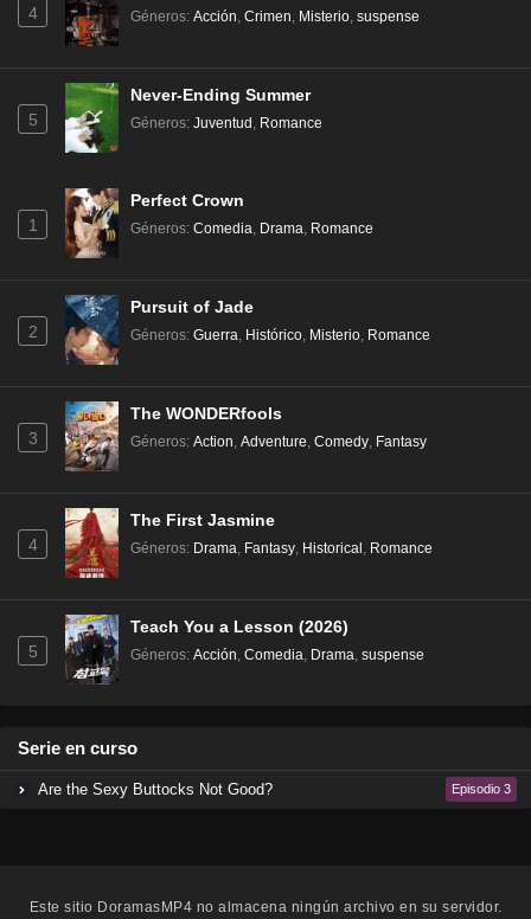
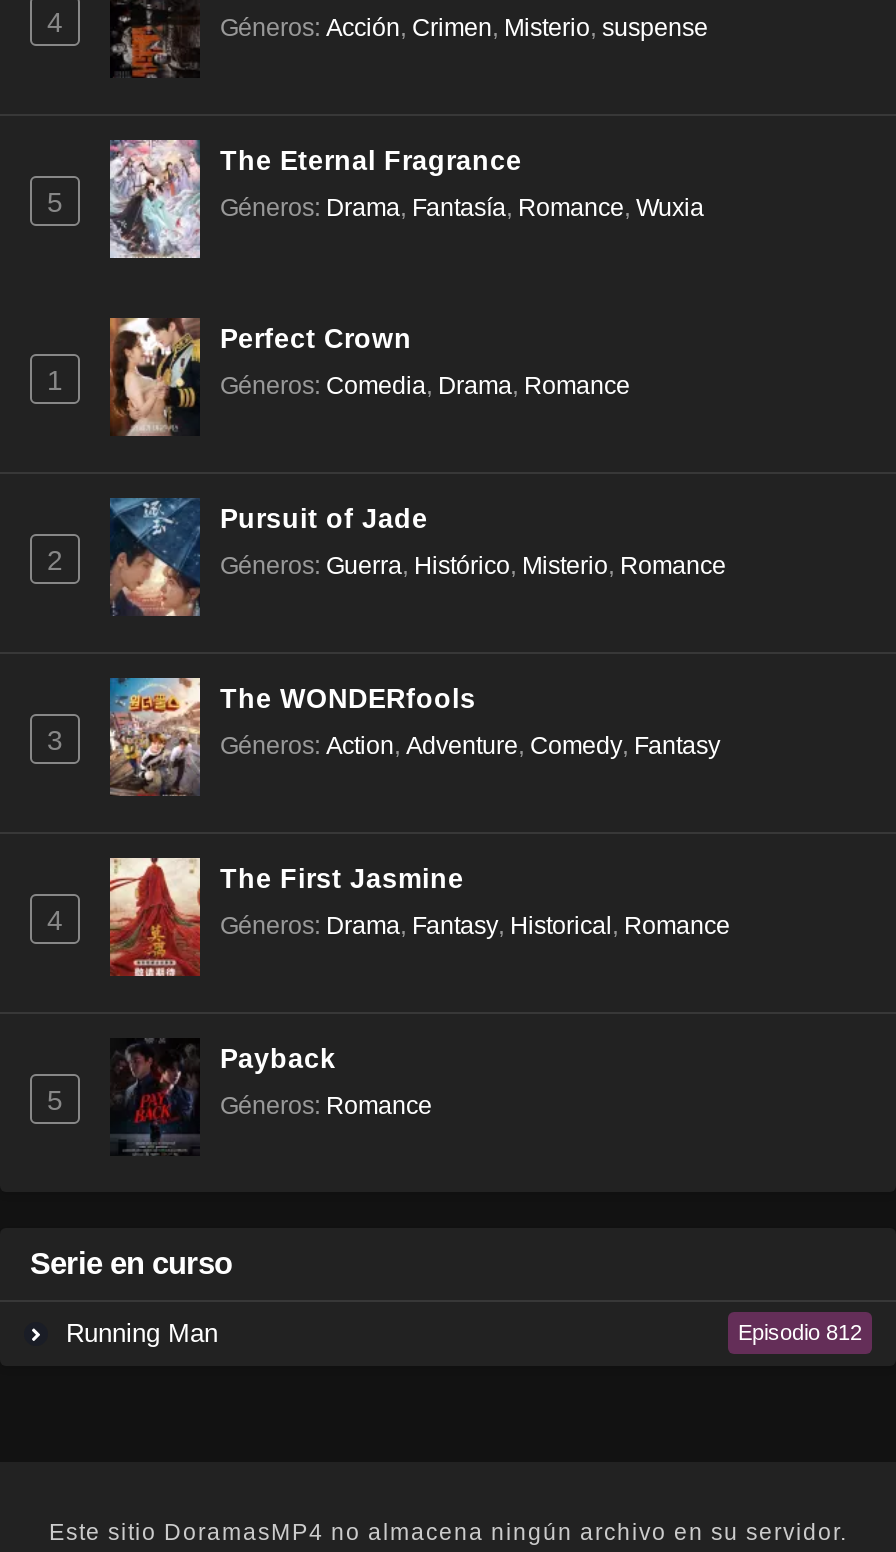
- [image]
- Never-Ending Summer
+ [image]
+ The Eternal Fragrance

- Géneros: Juventud, Romance
+ Géneros: Drama, Fantasía, Romance, Wuxia

- [image]
- Teach You a Lesson (2026)
+ [image]
+ Payback

- Géneros: Acción, Comedia, Drama, suspense
+ Géneros: Romance

- Are the Sexy Buttocks Not Good?
- Episodio 3
+ Running Man
+ Episodio 812
